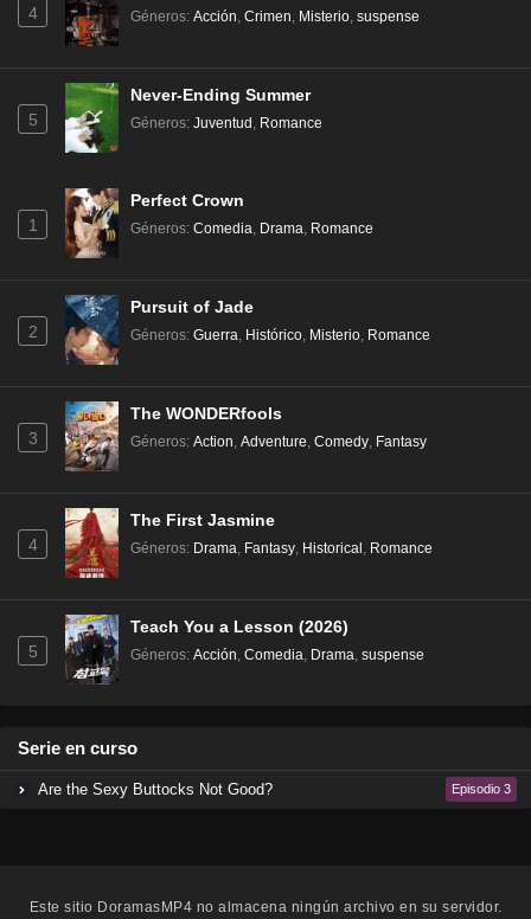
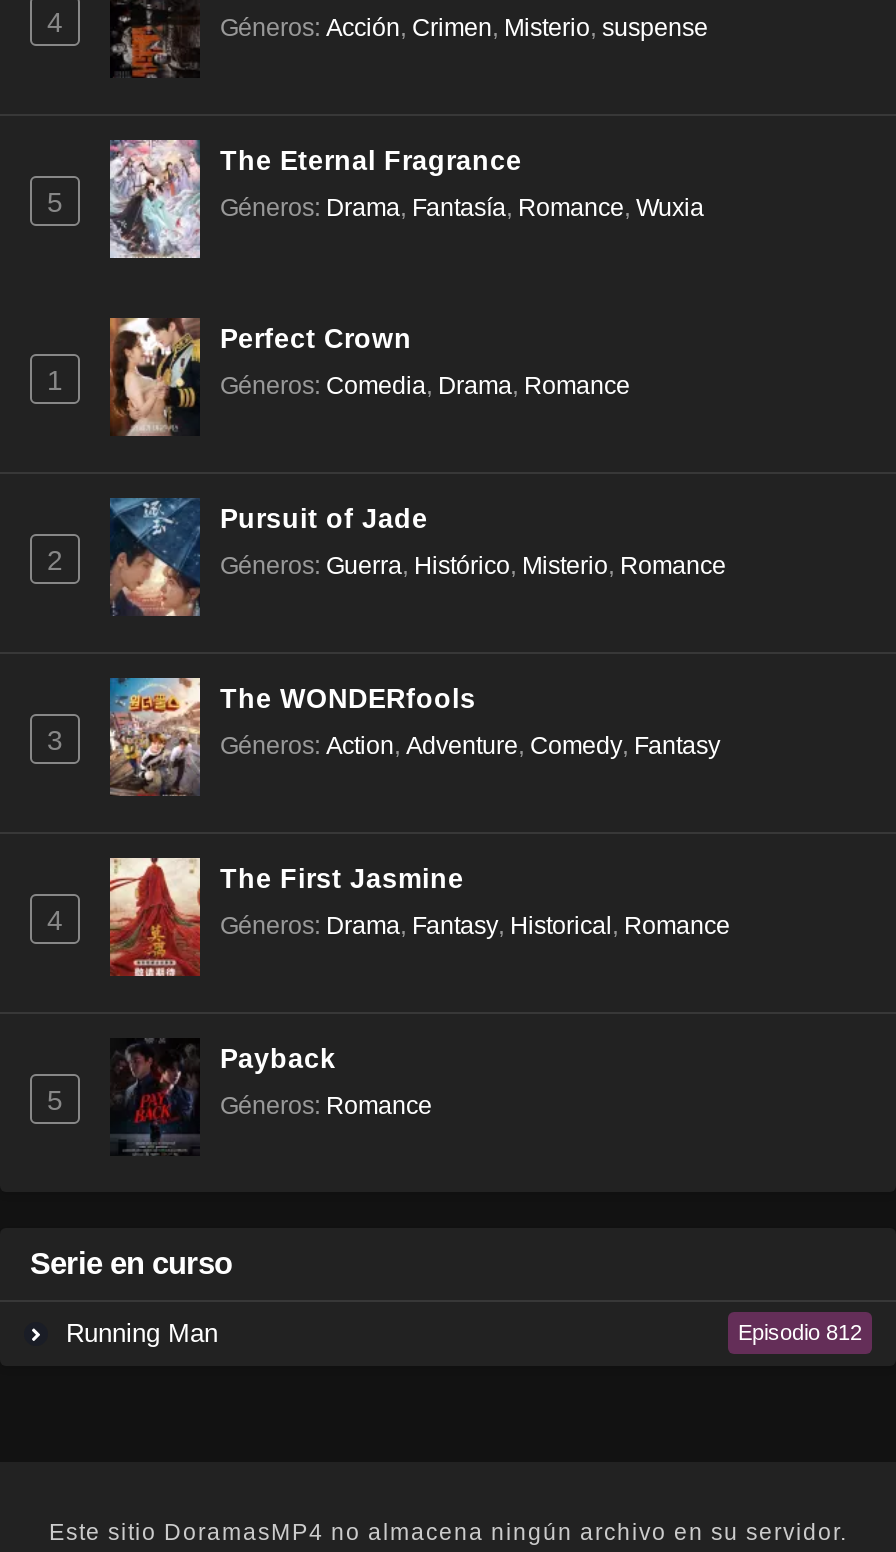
- [image]
- Never-Ending Summer
+ [image]
+ The Eternal Fragrance

- Géneros: Juventud, Romance
+ Géneros: Drama, Fantasía, Romance, Wuxia

- [image]
- Teach You a Lesson (2026)
+ [image]
+ Payback

- Géneros: Acción, Comedia, Drama, suspense
+ Géneros: Romance

- Are the Sexy Buttocks Not Good?
- Episodio 3
+ Running Man
+ Episodio 812
